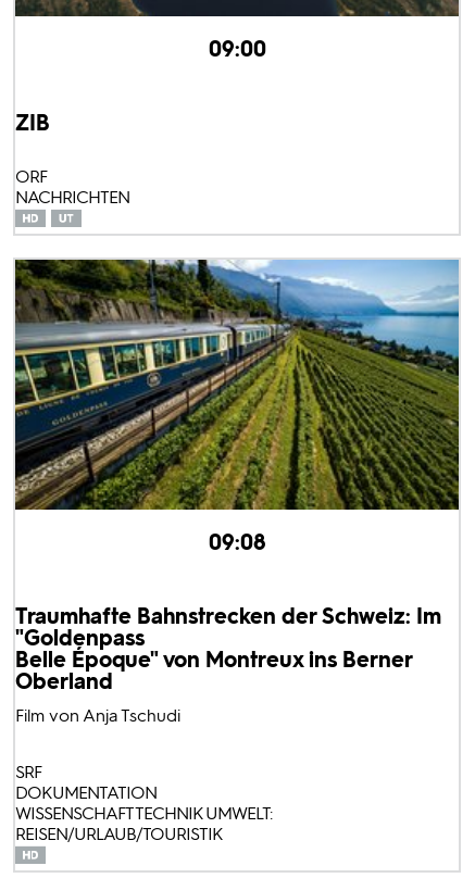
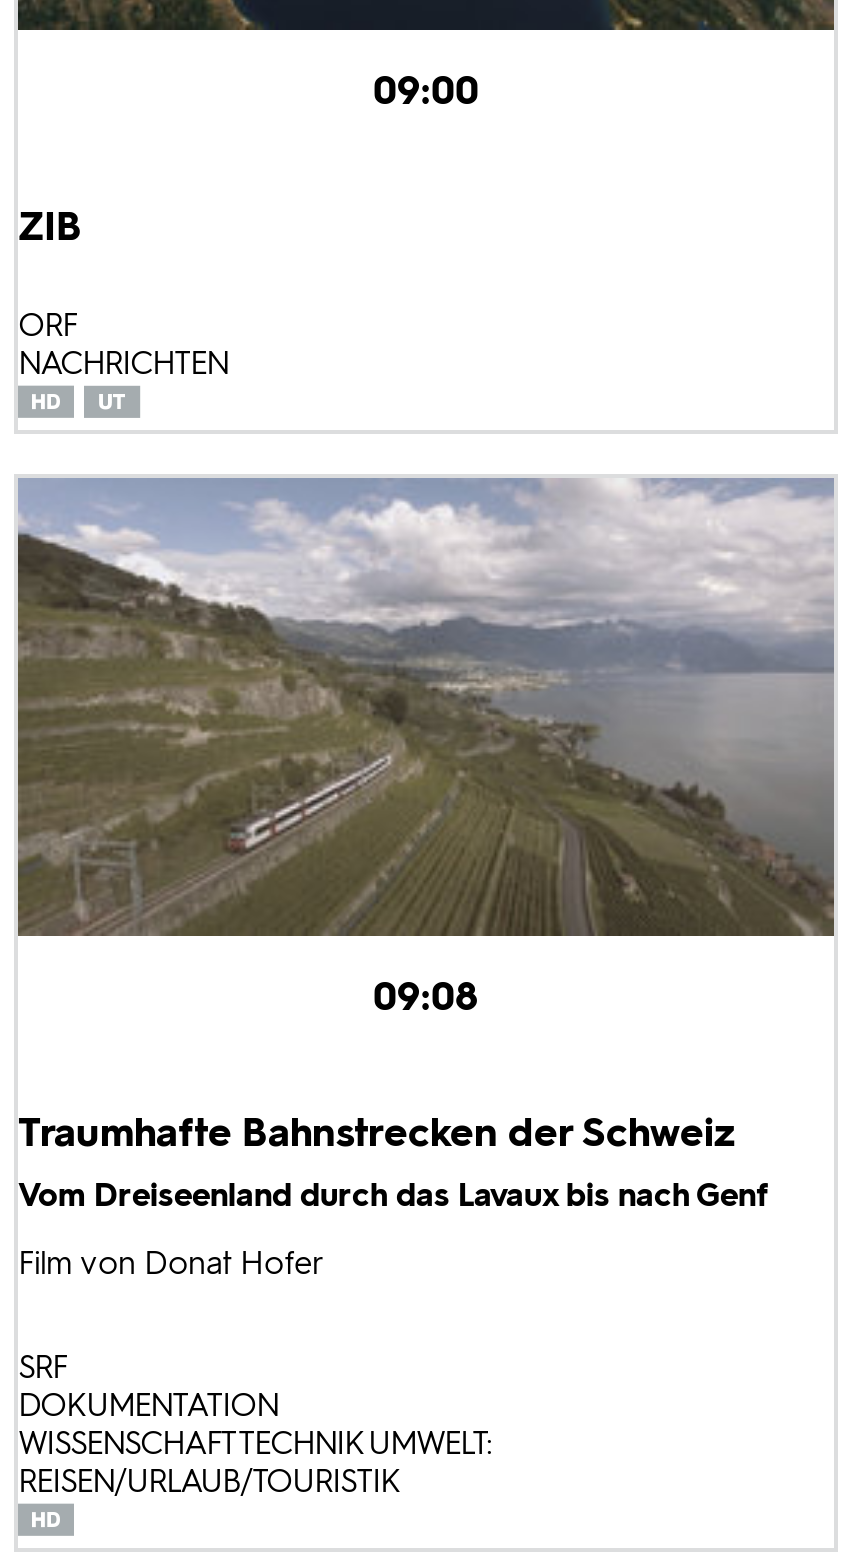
- [image]
+ [image]

- Traumhafte Bahnstrecken der Schweiz: Im
- "Goldenpass
- Belle Époque" von Montreux ins Berner
- Oberland
- Film von Anja Tschudi
+ Traumhafte Bahnstrecken der Schweiz
+ Vom Dreiseenland durch das Lavaux bis nach Genf
+ Film von Donat Hofer
